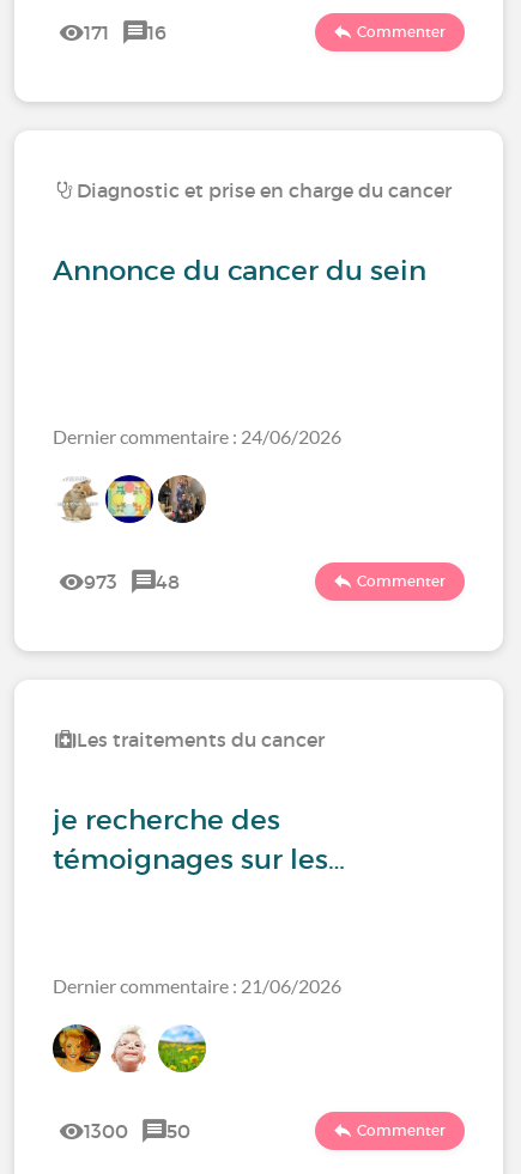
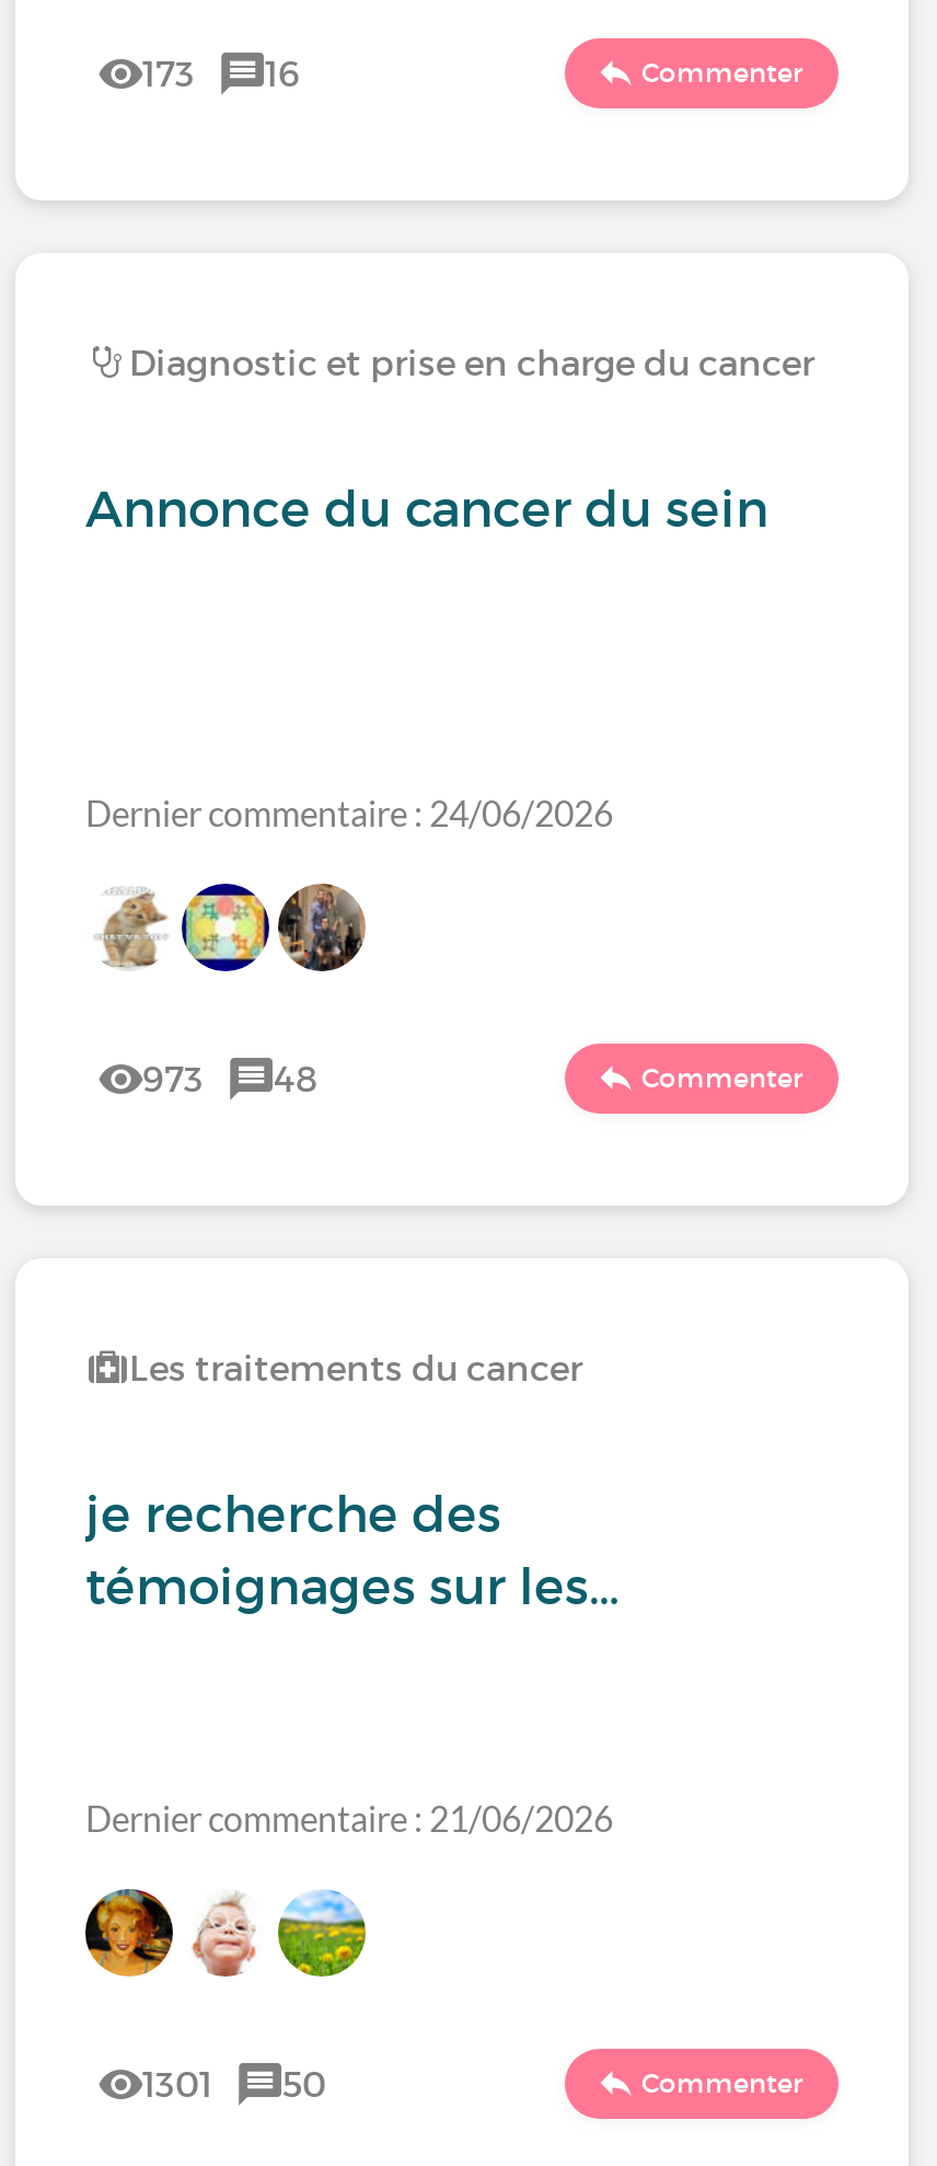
- 171
+ 173

- 1300 50
+ 1301 50
